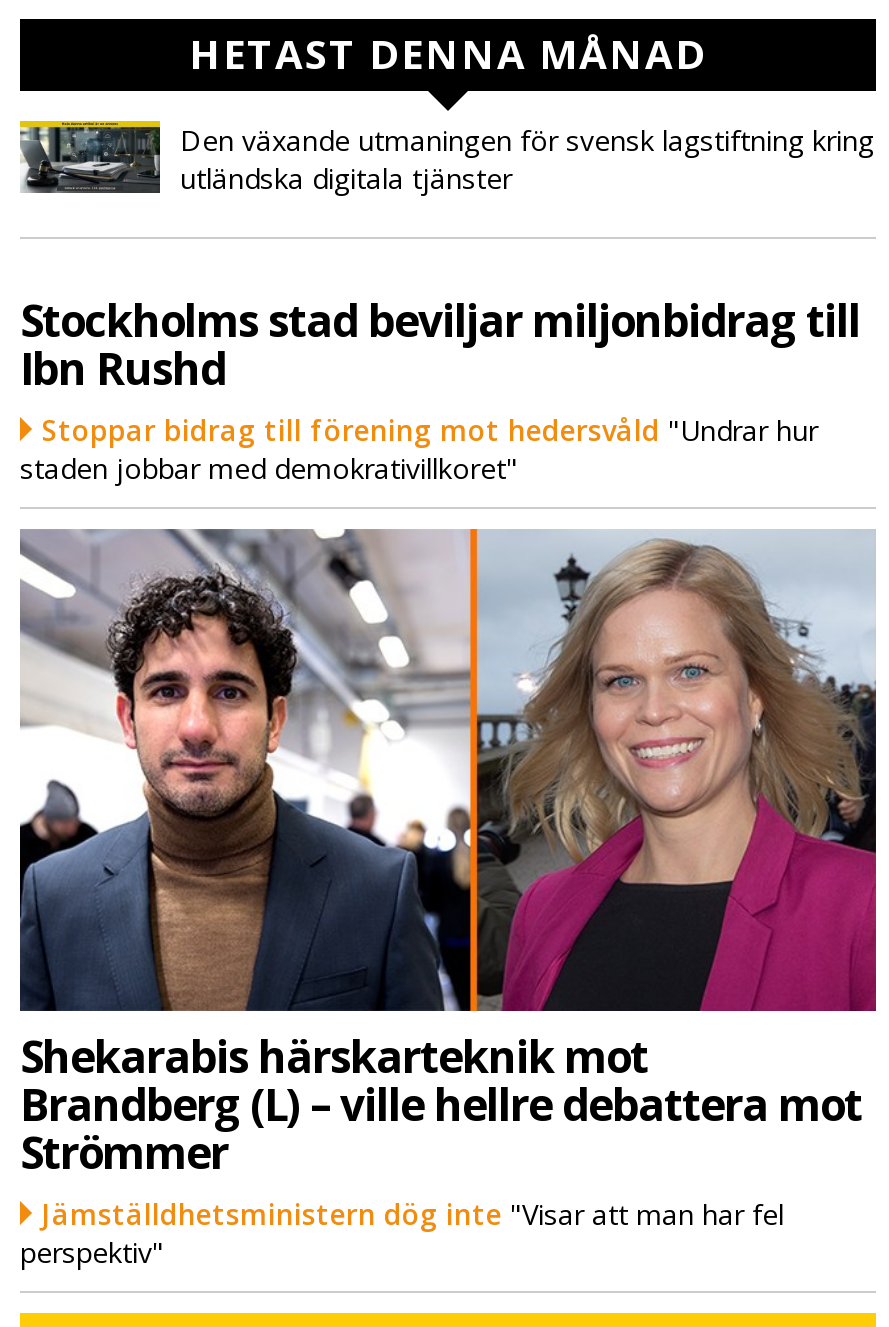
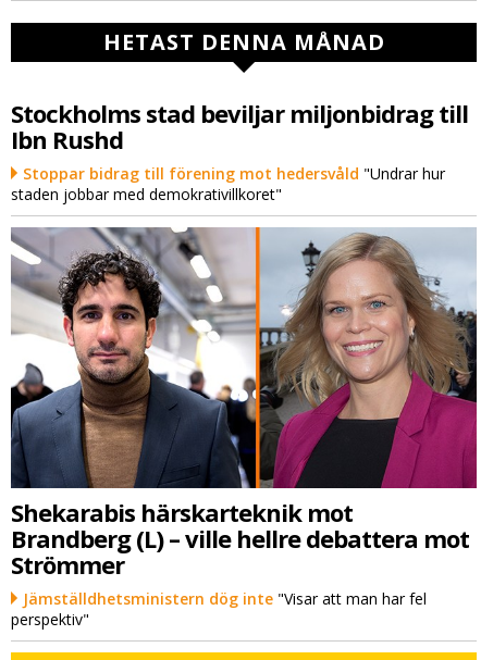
- [image]
- Den växande utmaningen för svensk lagstiftning kring
- utländska digitala tjänster
